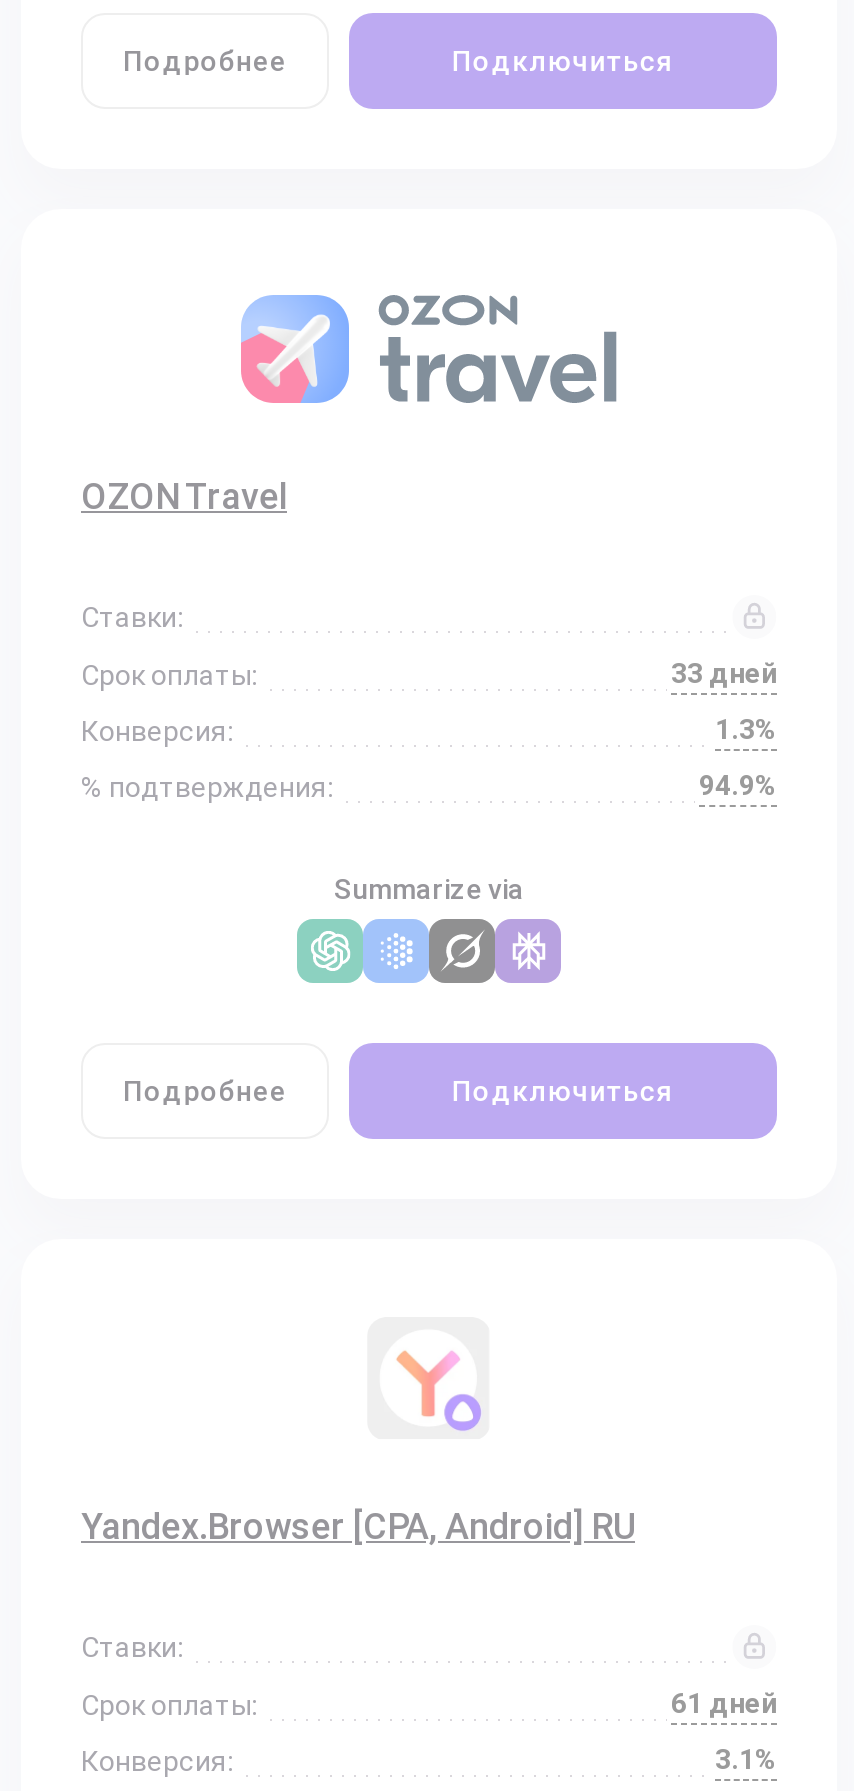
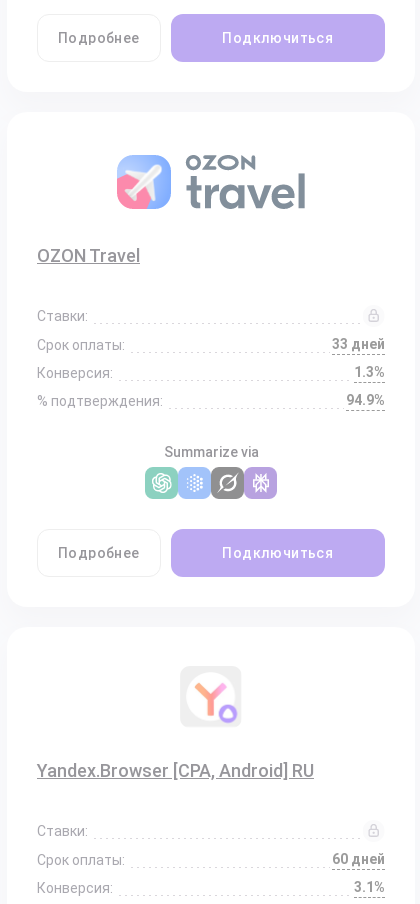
- 61 дней
+ 60 дней
